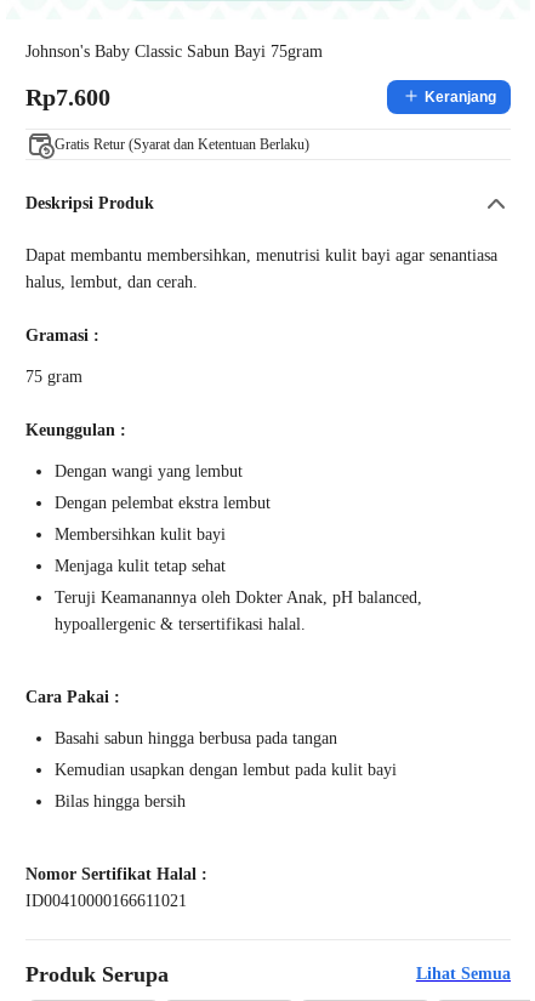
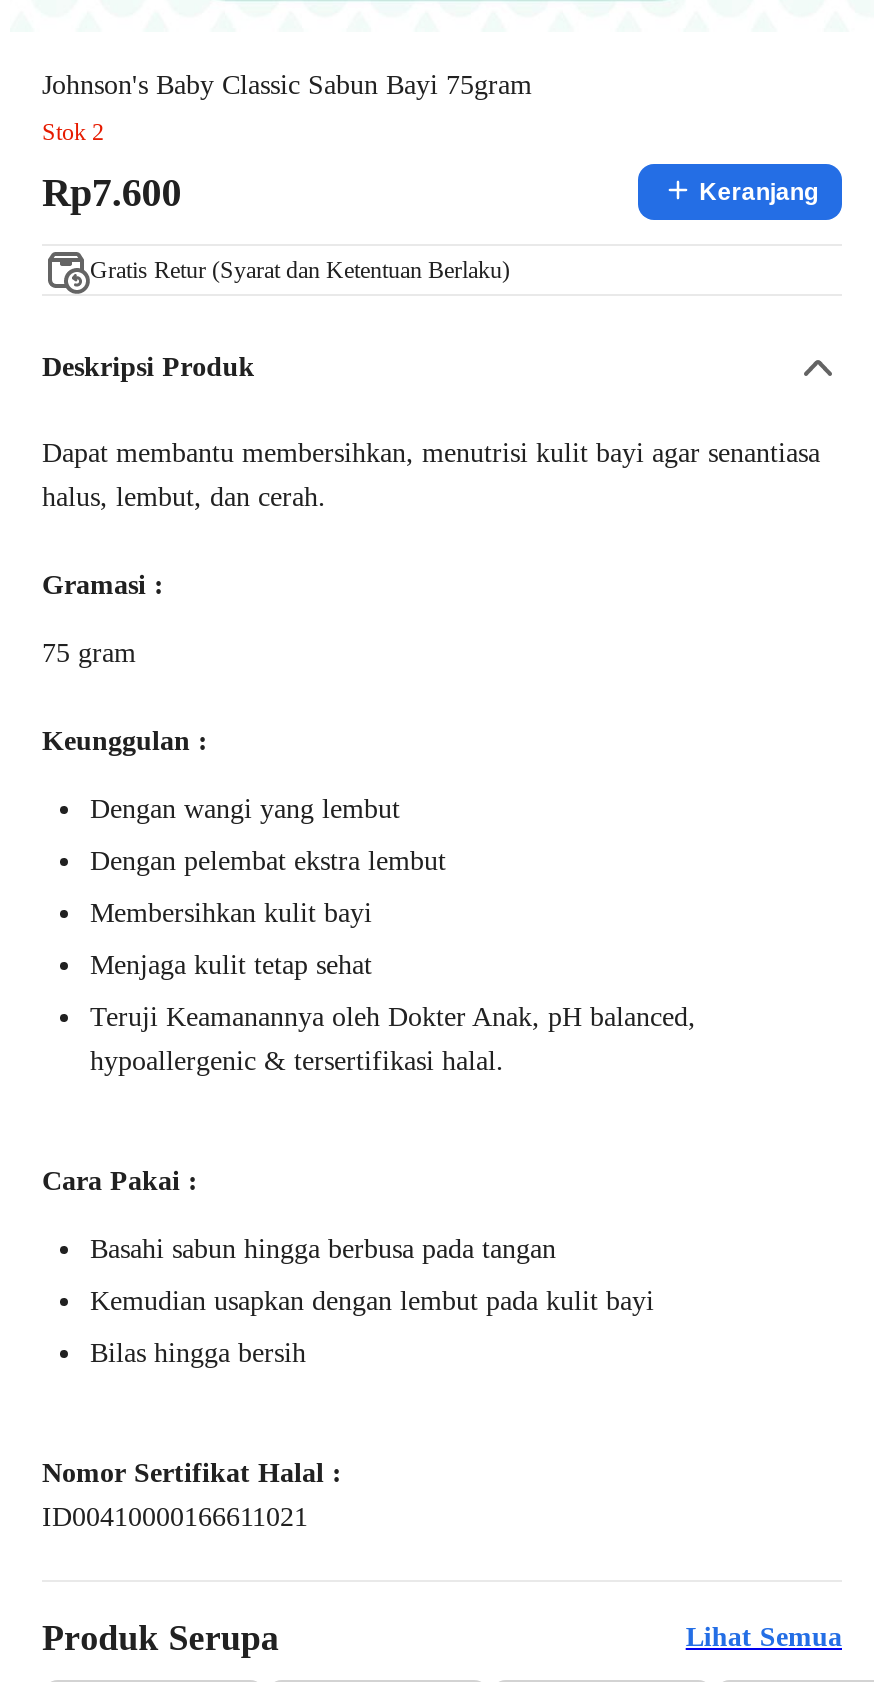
+ Stok 2
